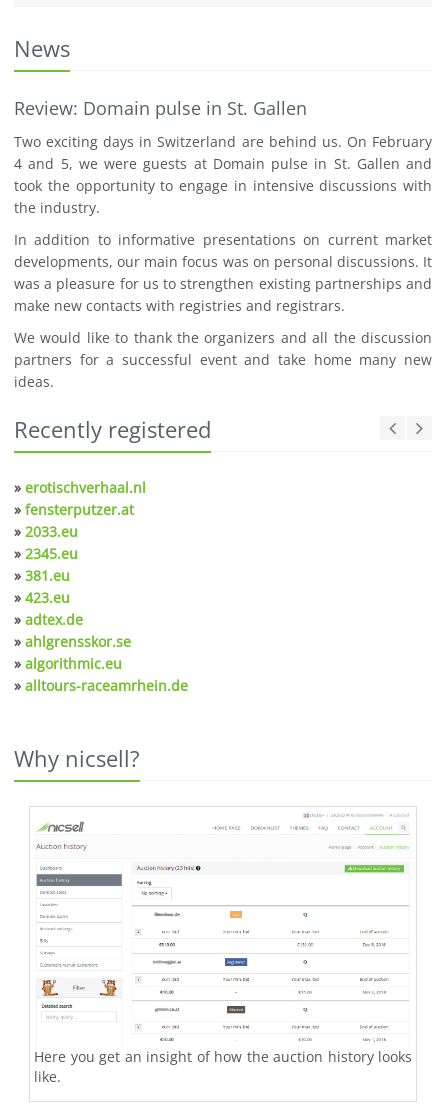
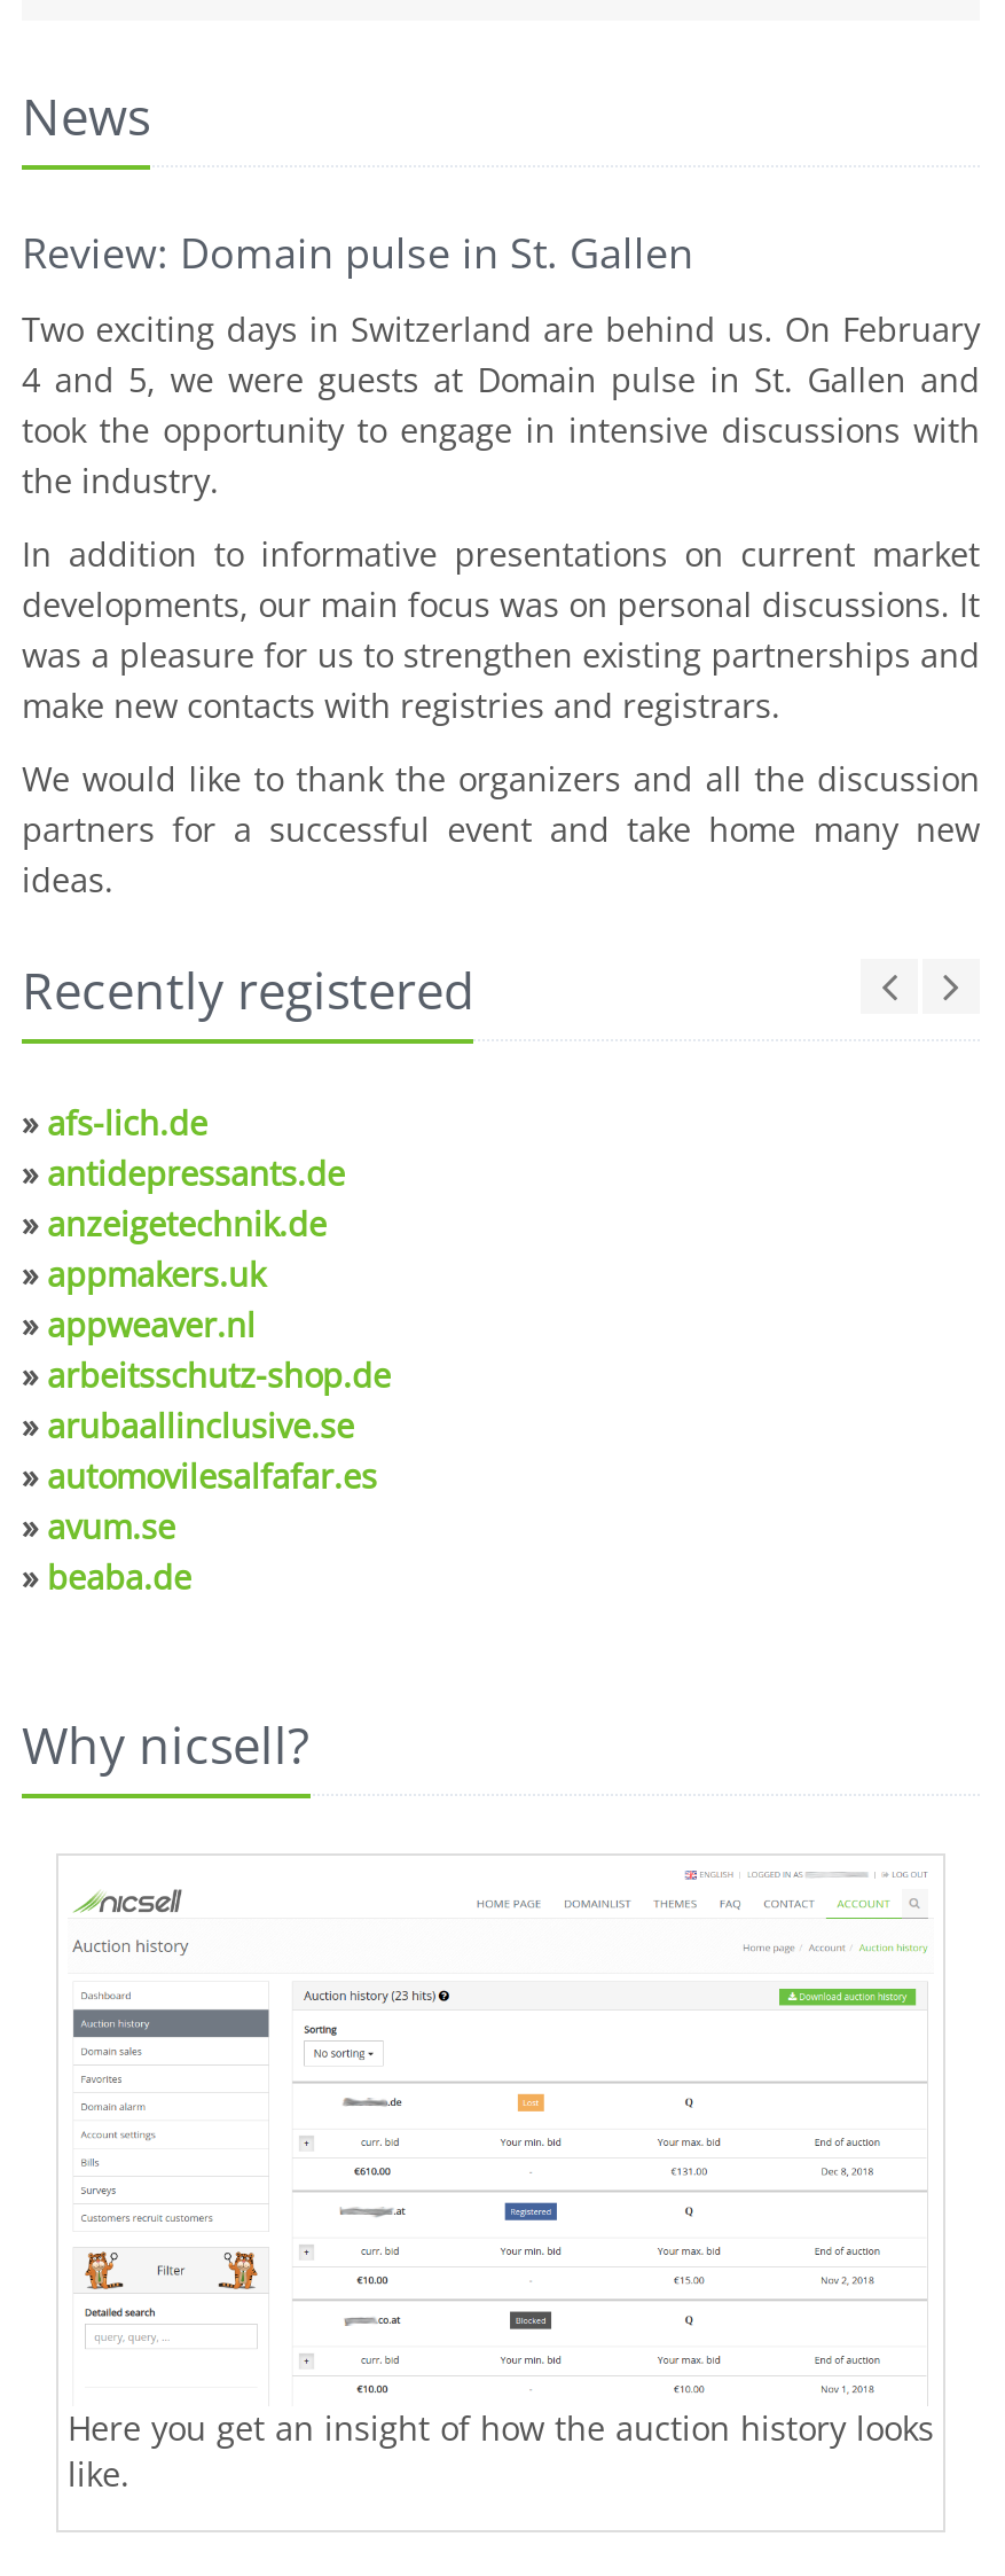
- » erotischverhaal.nl
- » fensterputzer.at
- » 2033.eu
- » 2345.eu
- » 381.eu
- » 423.eu
- » adtex.de
- » ahlgrensskor.se
- » algorithmic.eu
- » alltours-raceamrhein.de
+ » afs-lich.de
+ » antidepressants.de
+ » anzeigetechnik.de
+ » appmakers.uk
+ » appweaver.nl
+ » arbeitsschutz-shop.de
+ » arubaallinclusive.se
+ » automovilesalfafar.es
+ » avum.se
+ » beaba.de
